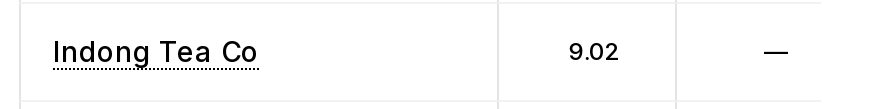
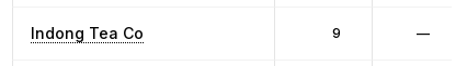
- 9.02
+ 9
